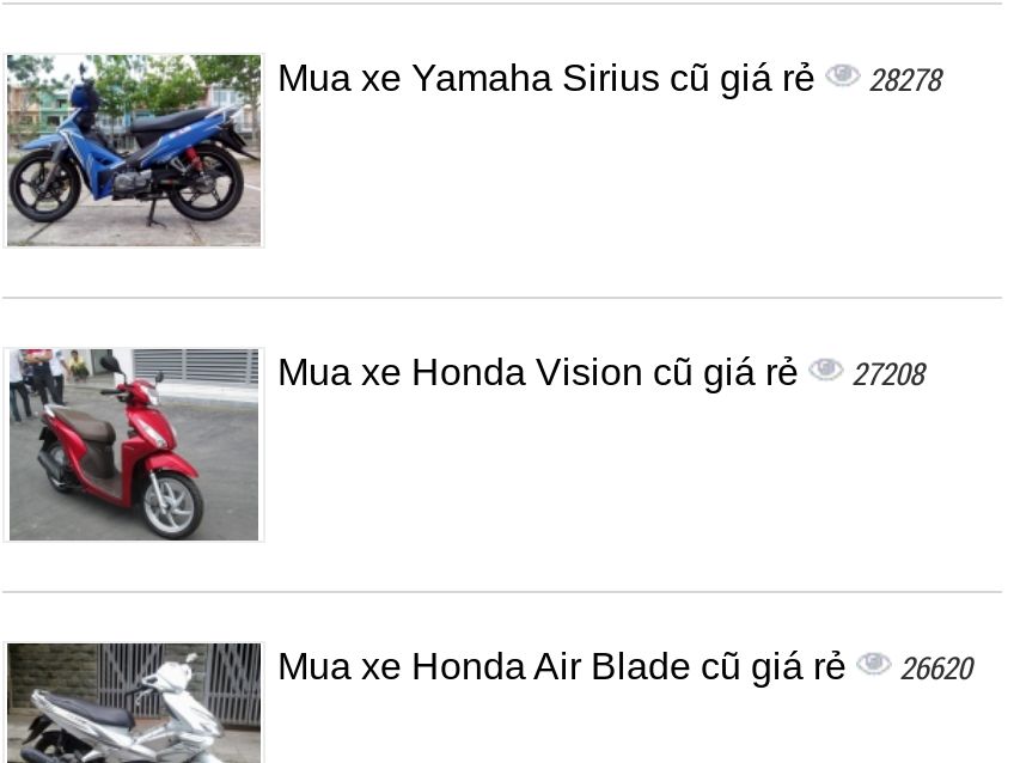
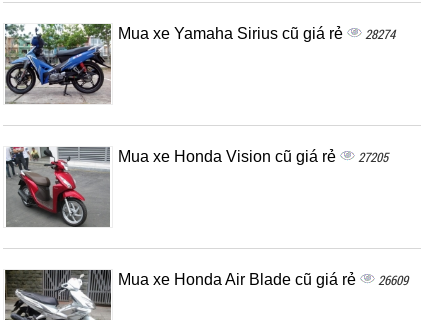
- Mua xe Yamaha Sirius cũ giá rẻ 28278
+ Mua xe Yamaha Sirius cũ giá rẻ 28274

- Mua xe Honda Vision cũ giá rẻ 27208
+ Mua xe Honda Vision cũ giá rẻ 27205

- Mua xe Honda Air Blade cũ giá rẻ 26620
+ Mua xe Honda Air Blade cũ giá rẻ 26609
